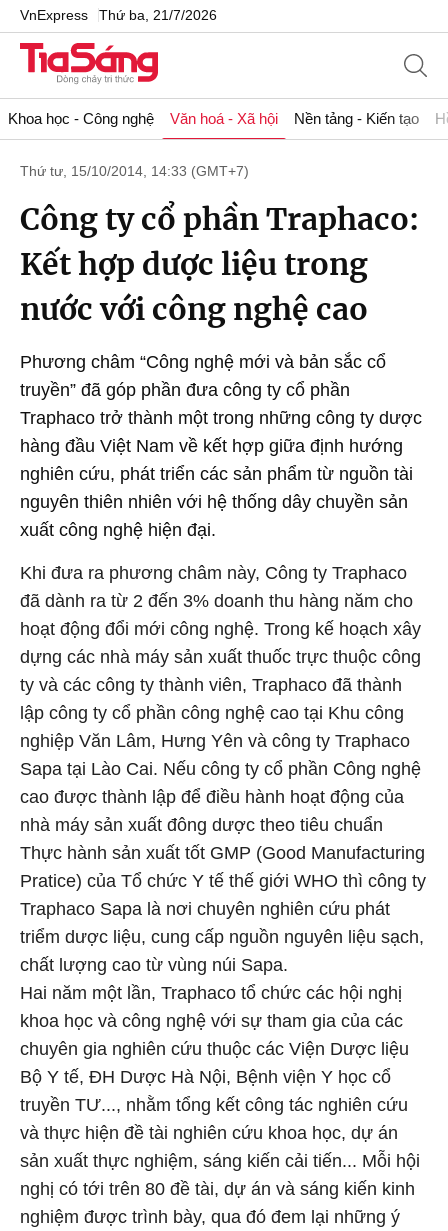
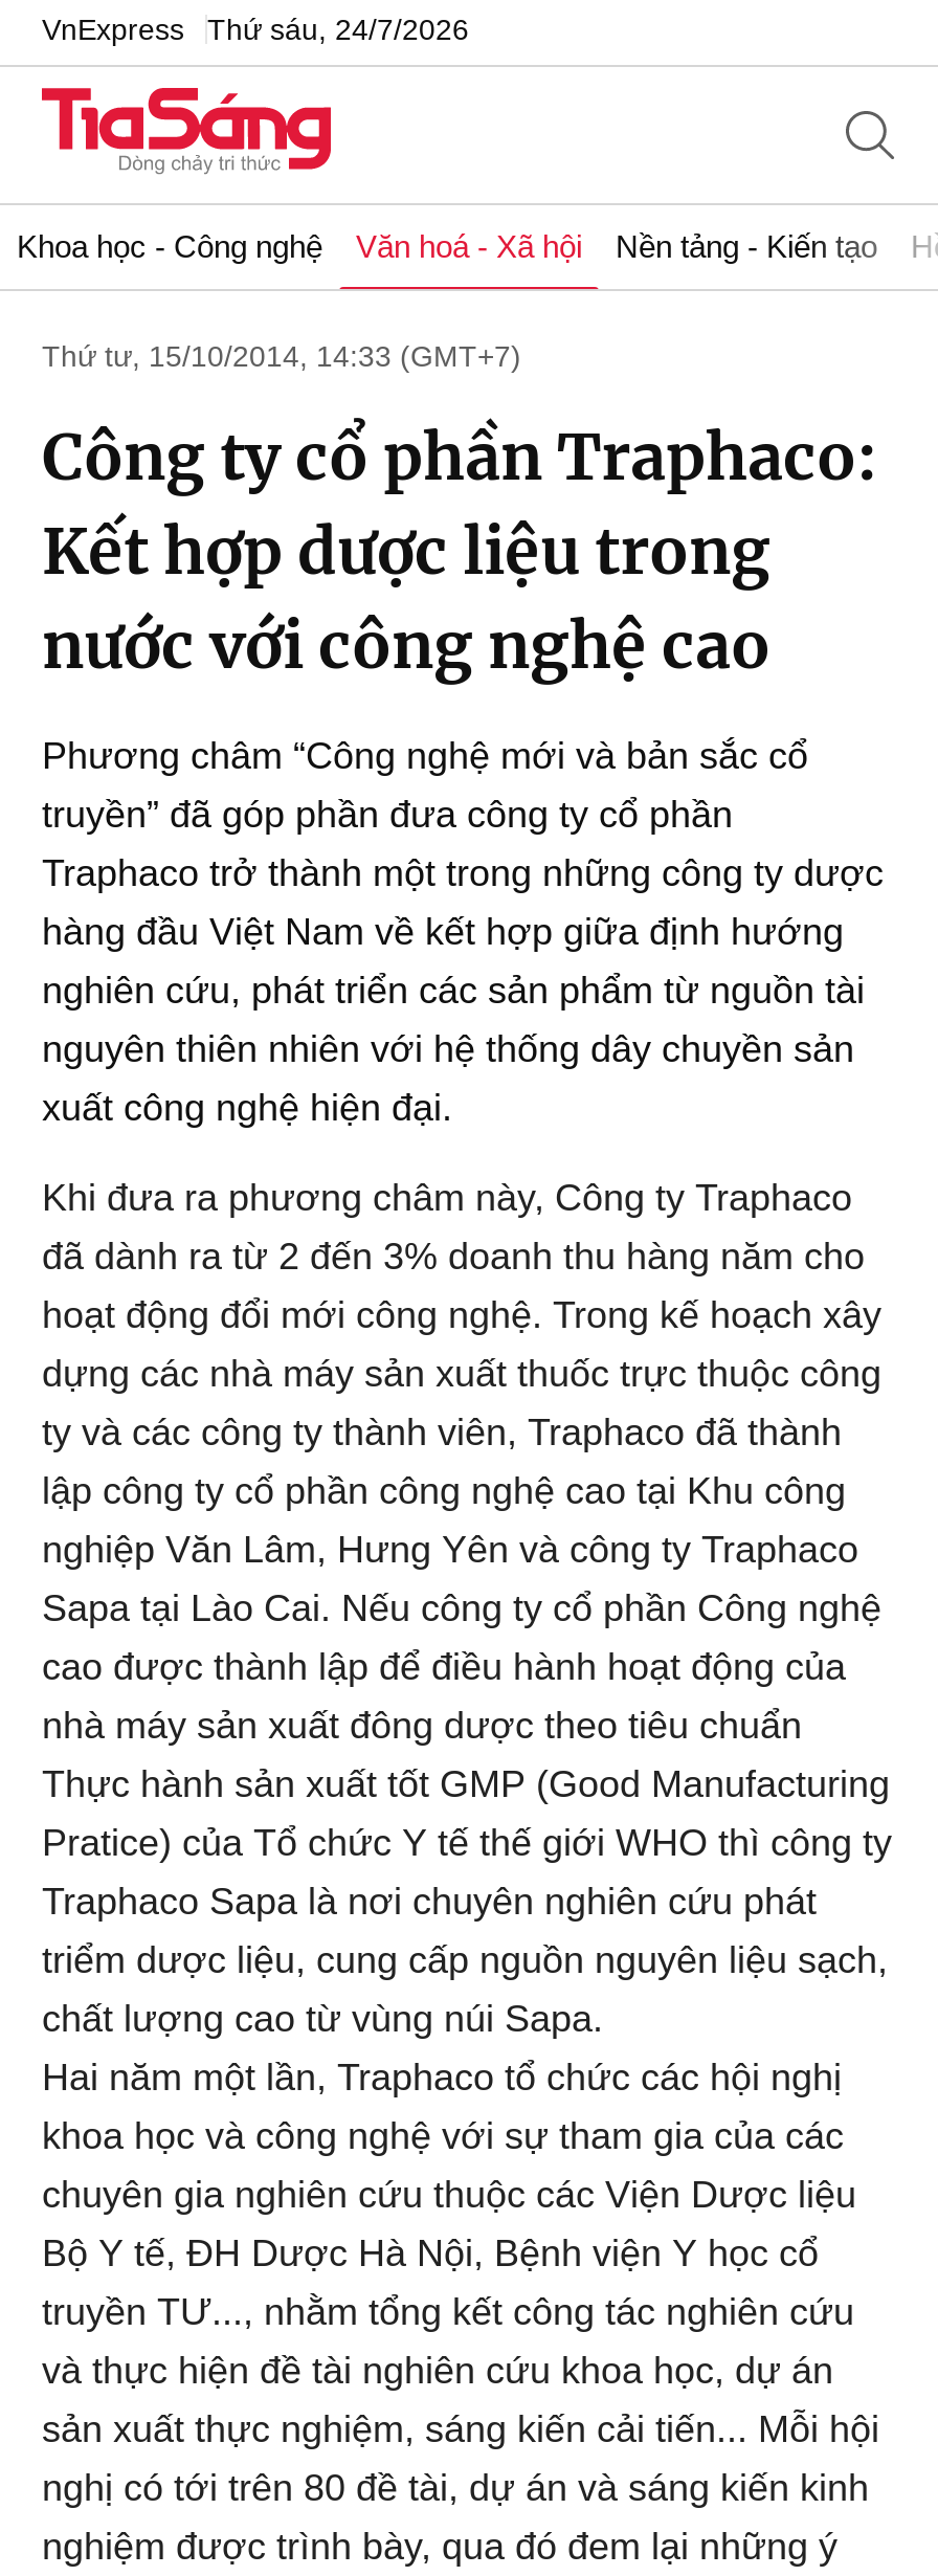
- VnExpress Thứ ba, 21/7/2026
+ VnExpress Thứ sáu, 24/7/2026
